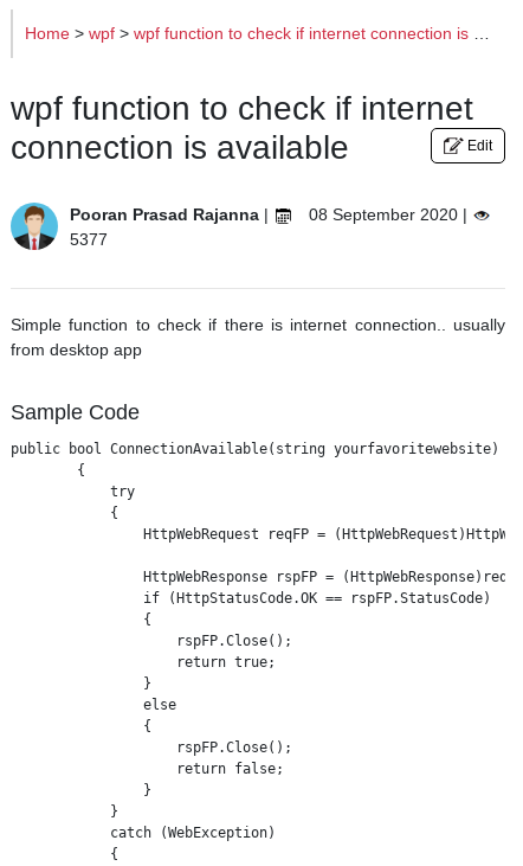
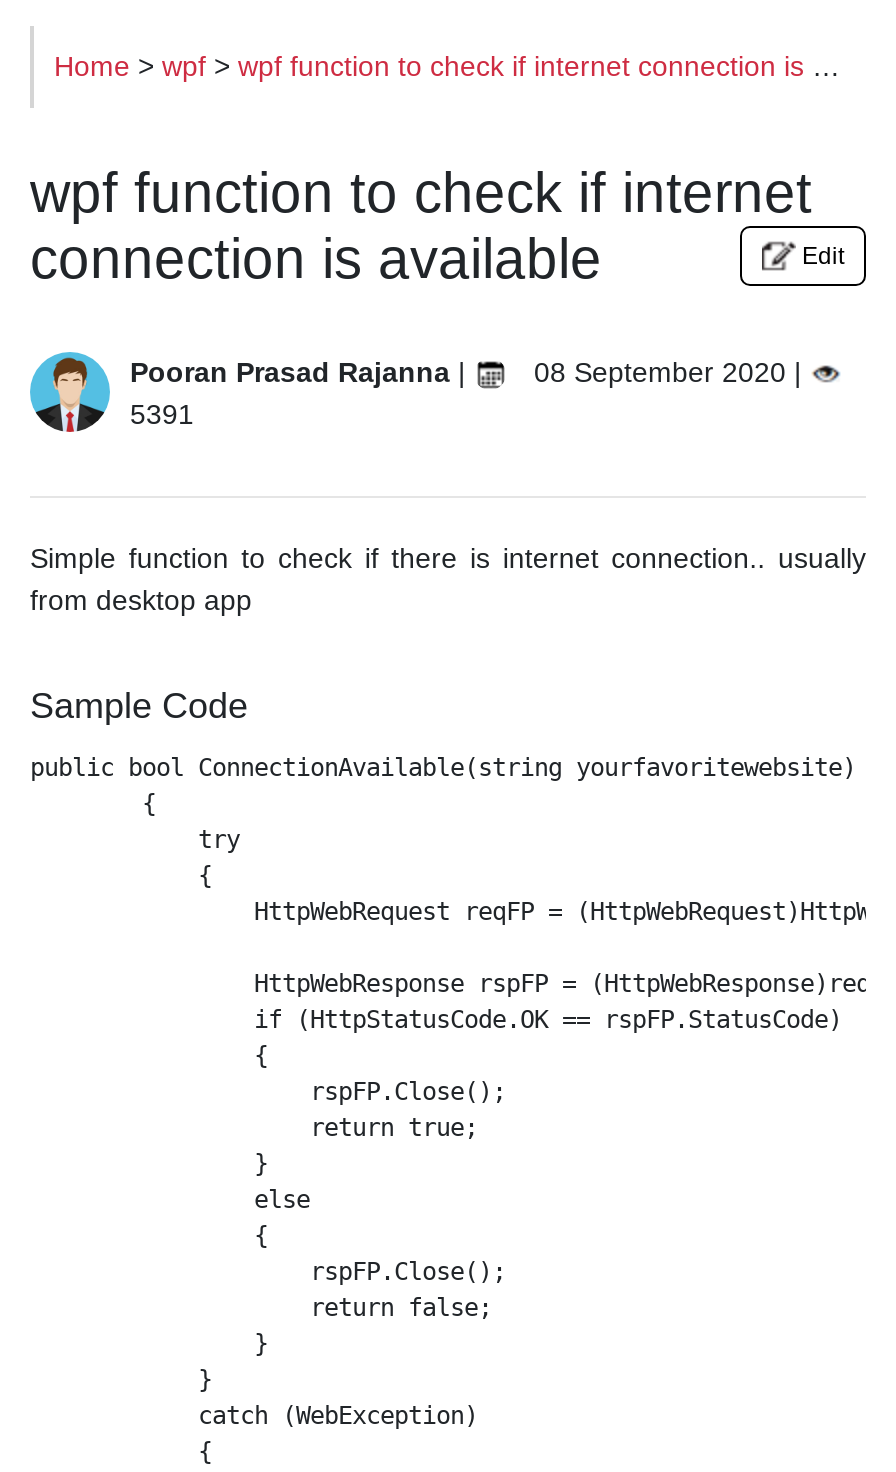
- 5377
+ 5391
